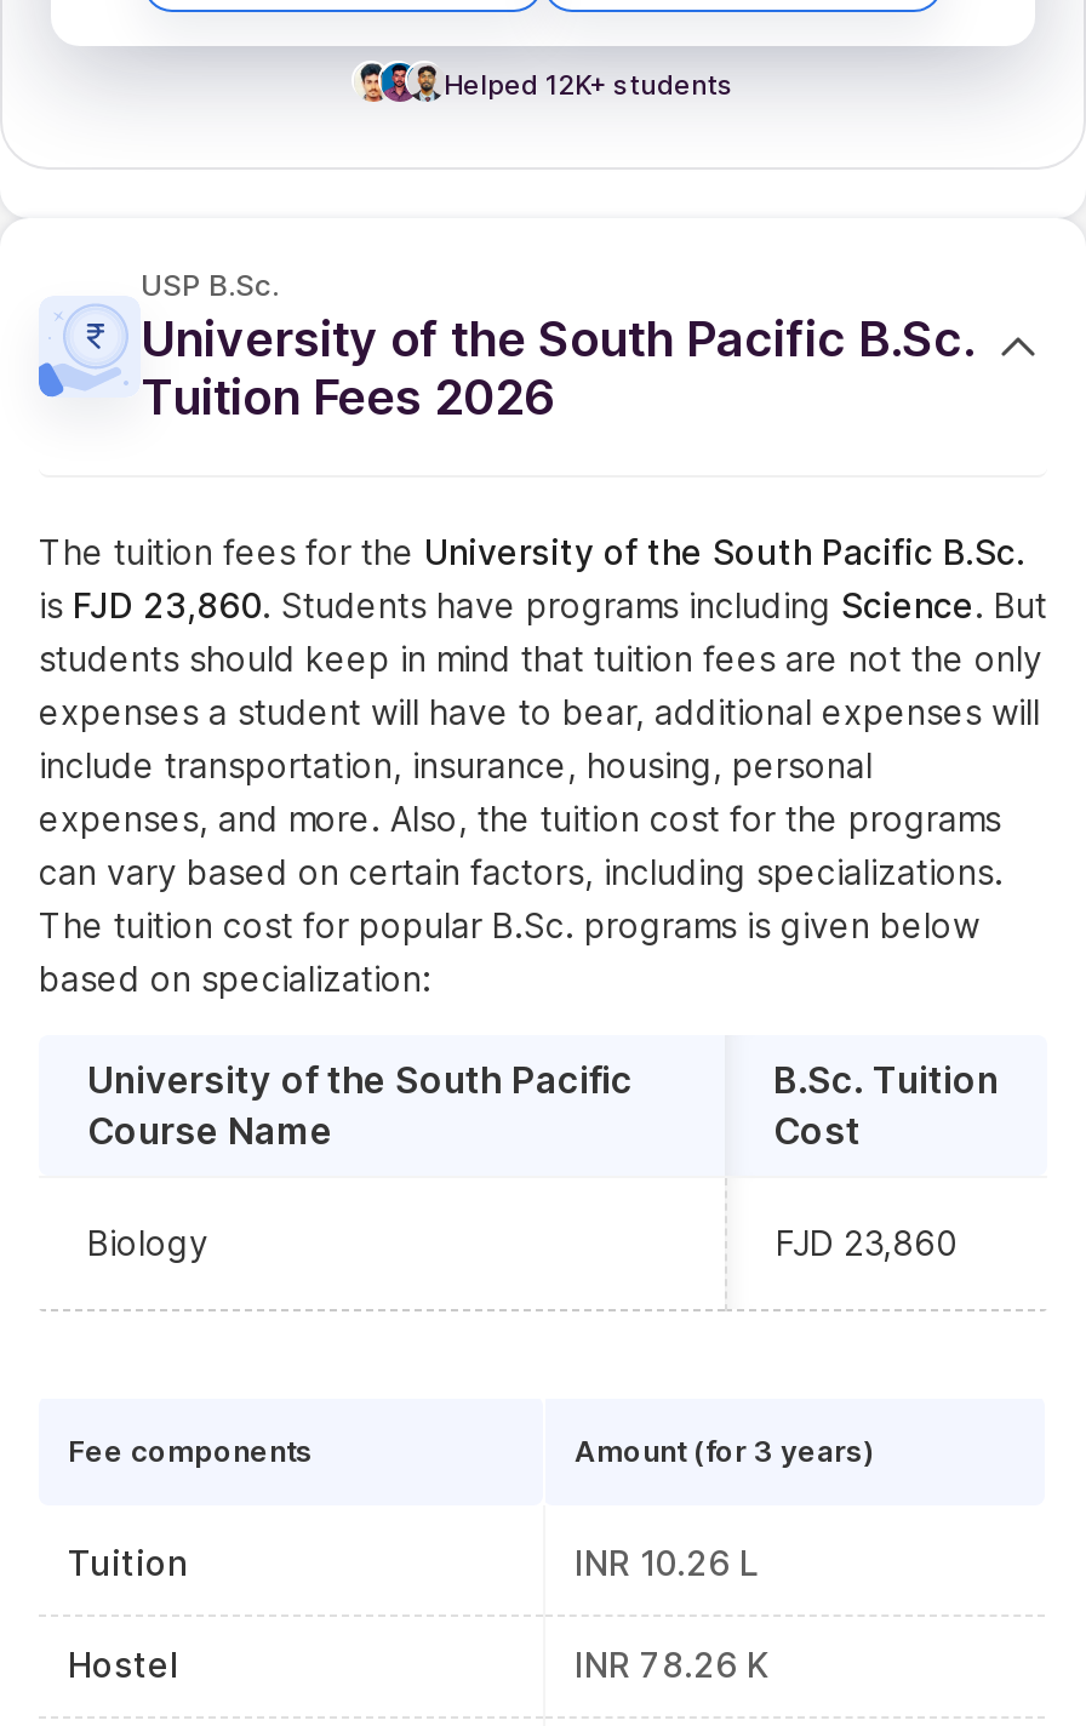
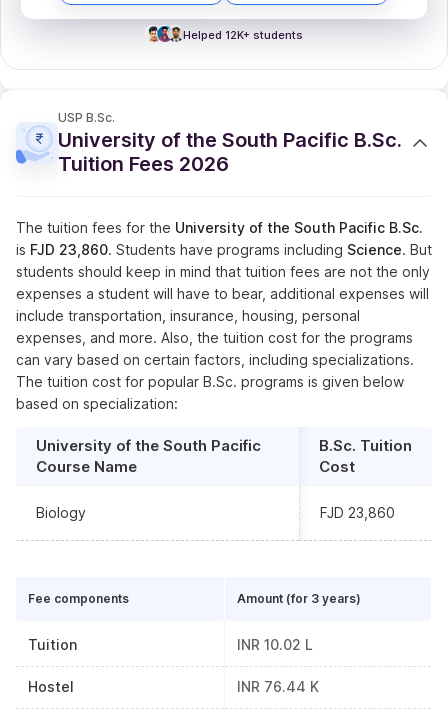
- INR 10.26 L
+ INR 10.02 L

- INR 78.26 K
+ INR 76.44 K
